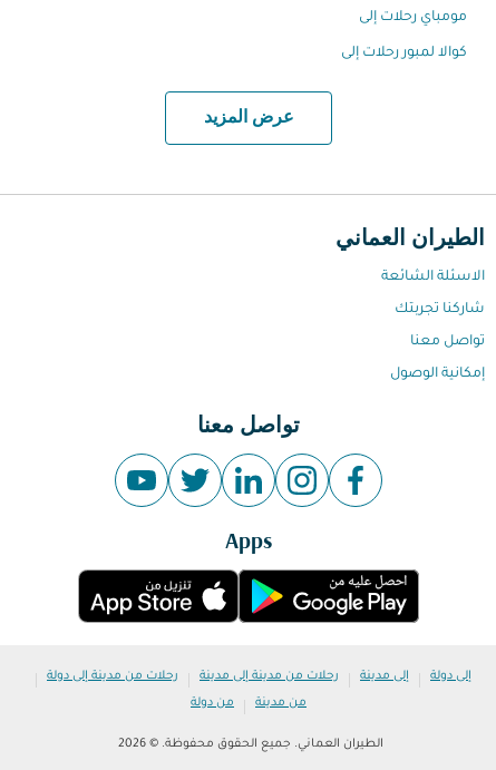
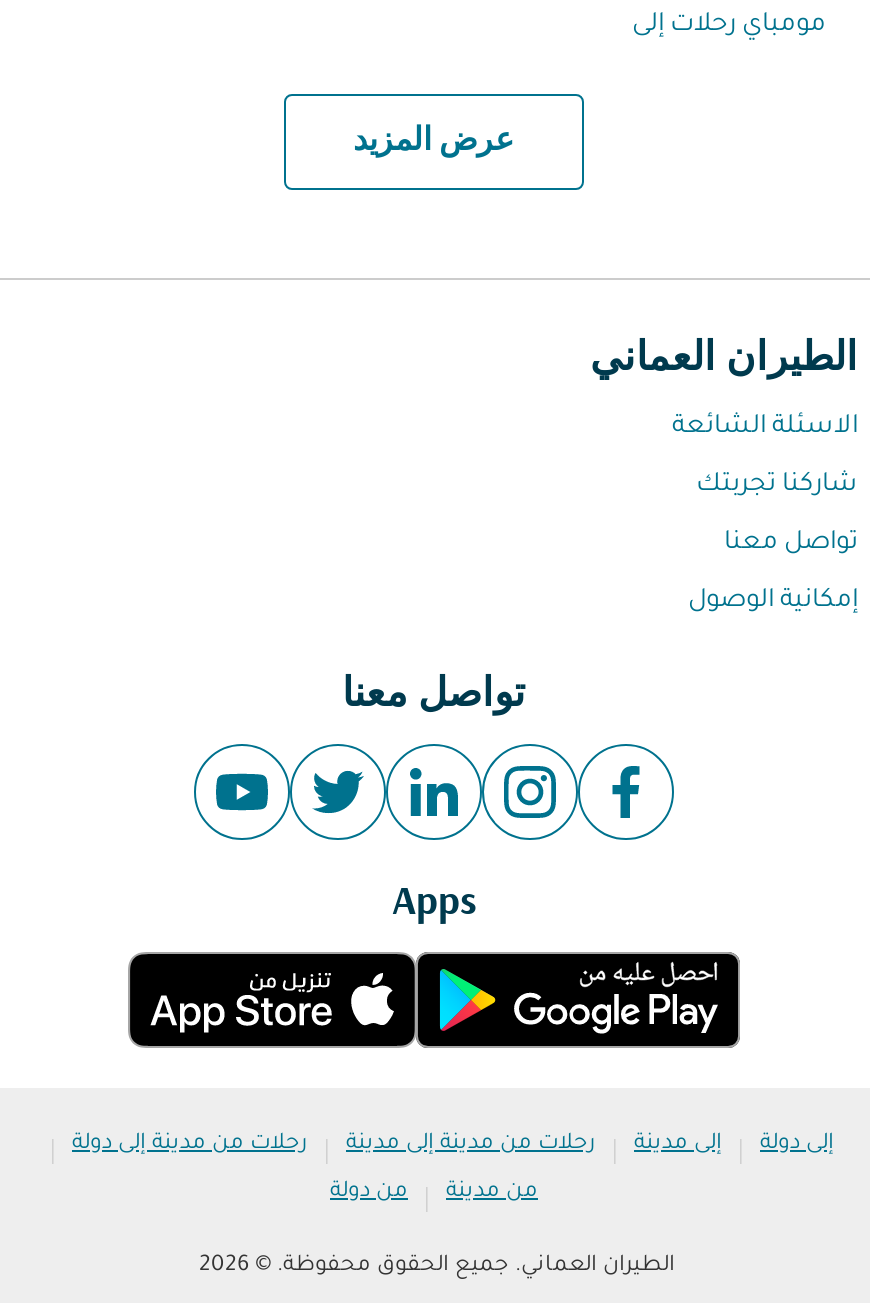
- كوالا لمبور رحلات إلى
